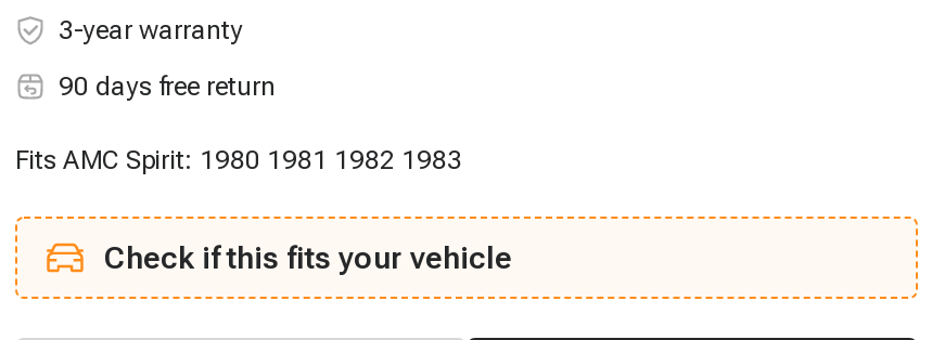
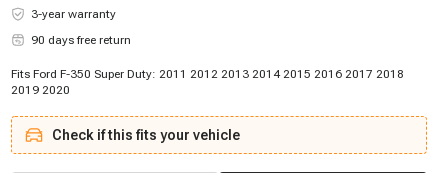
- Fits AMC Spirit: 1980 1981 1982 1983
+ Fits Ford F-350 Super Duty: 2011 2012 2013 2014 2015 2016 2017 2018
+ 2019 2020
